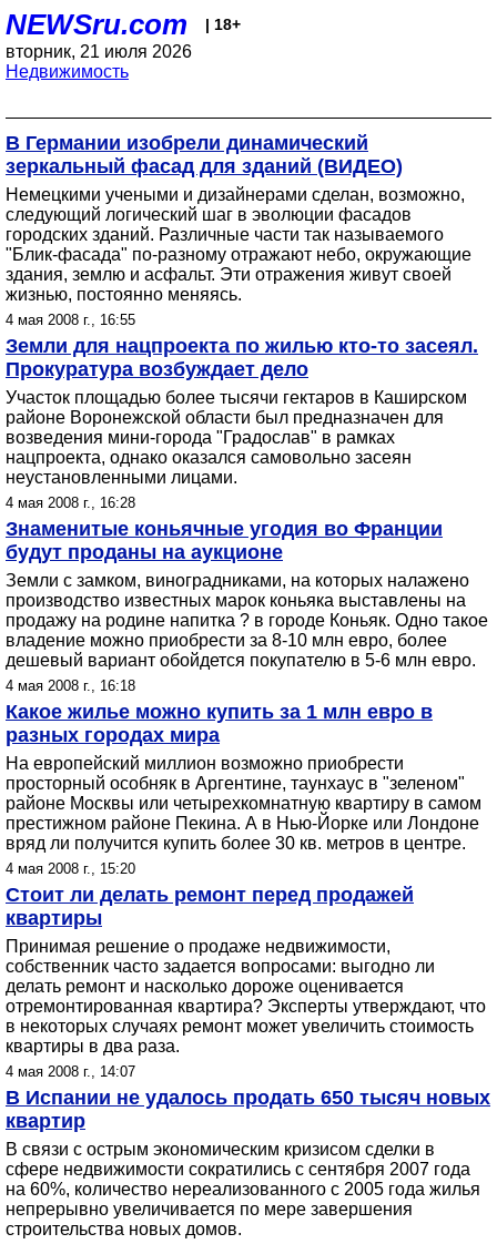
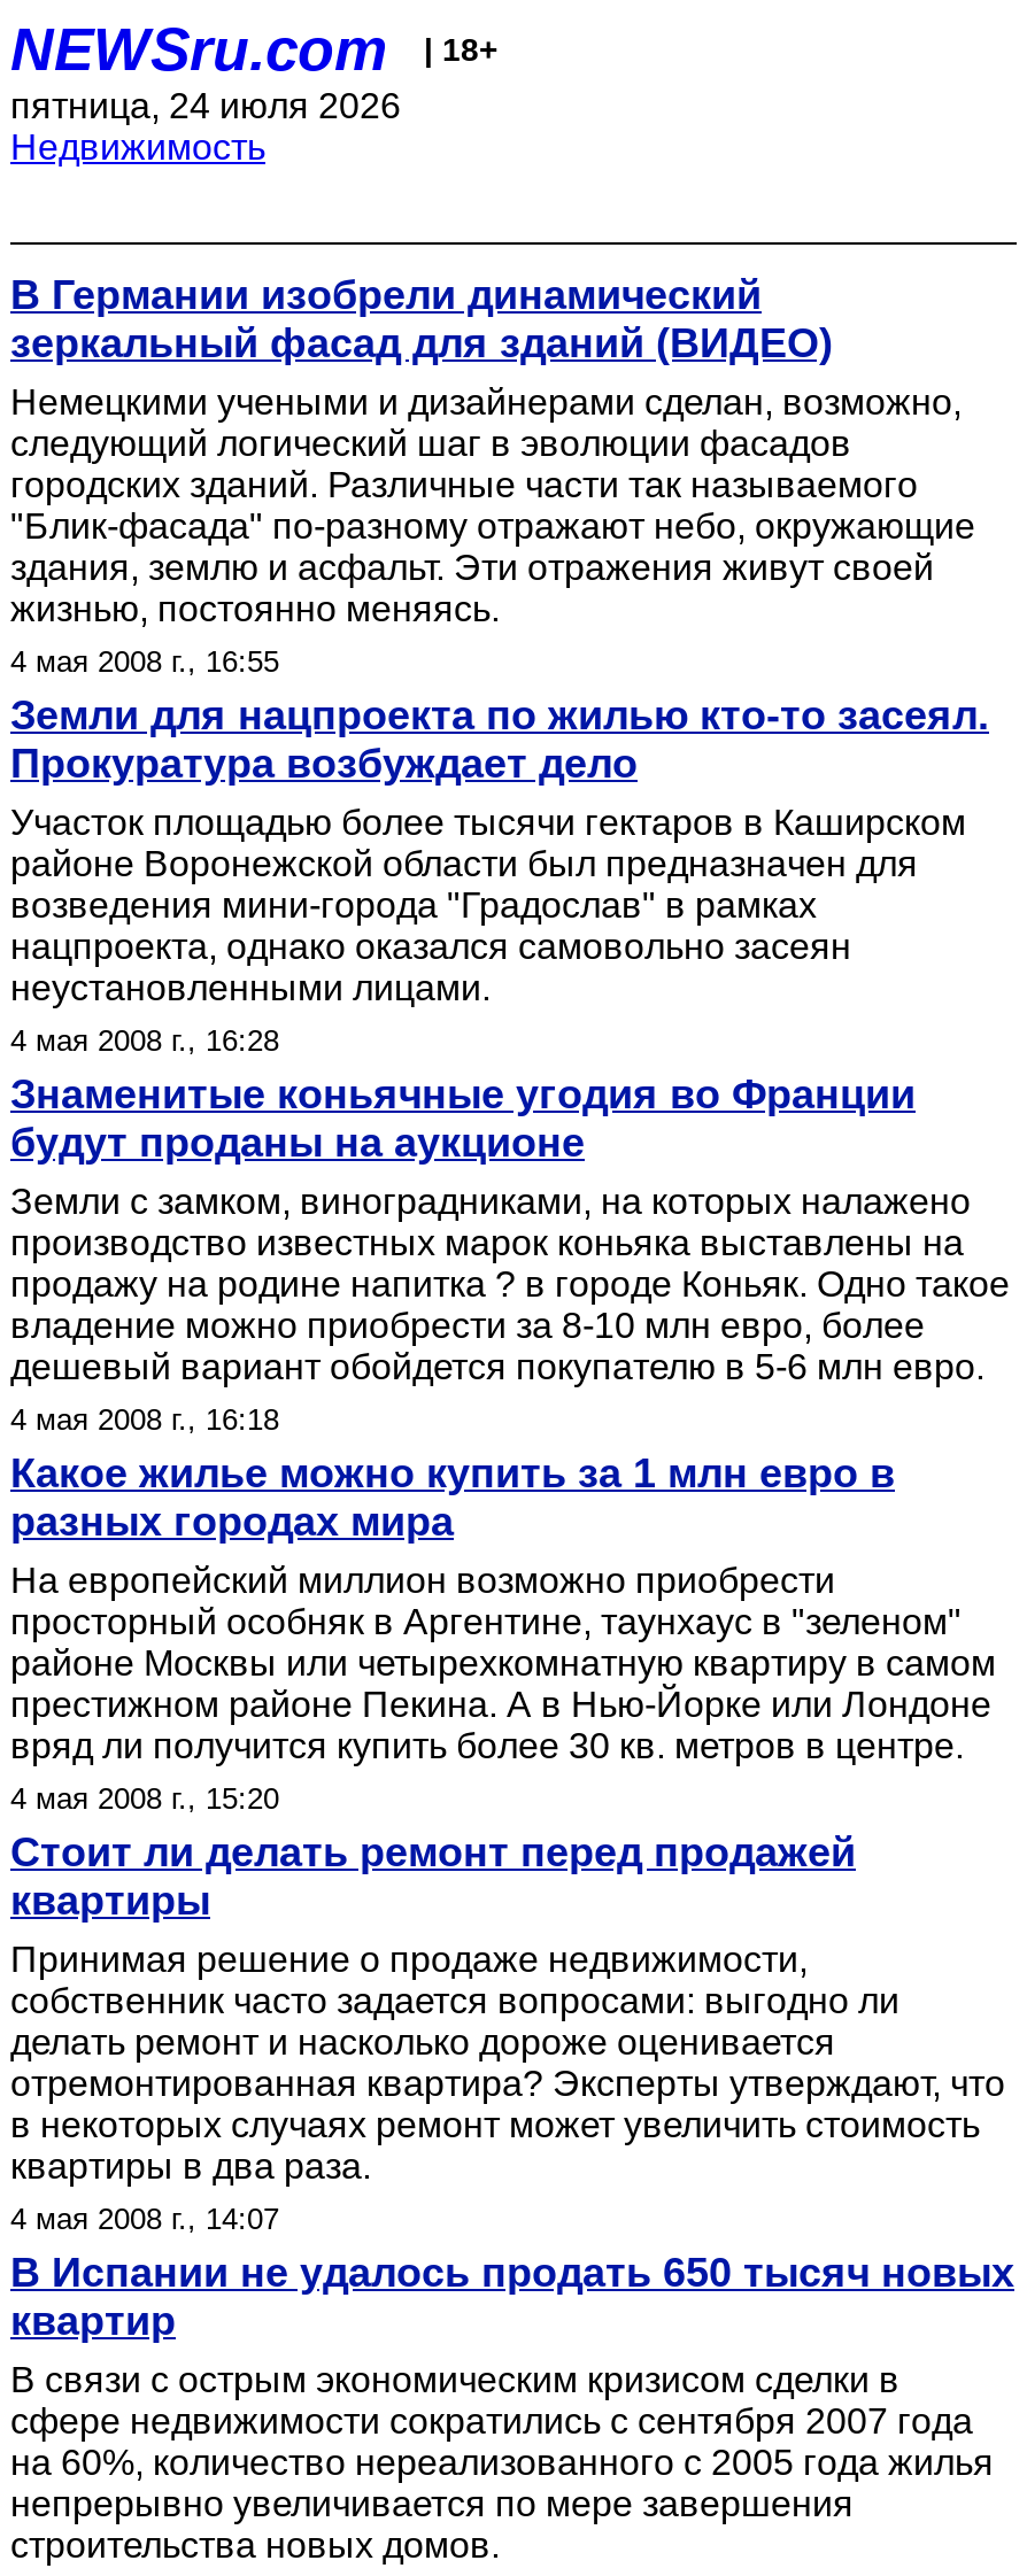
- вторник, 21 июля 2026
+ пятница, 24 июля 2026
